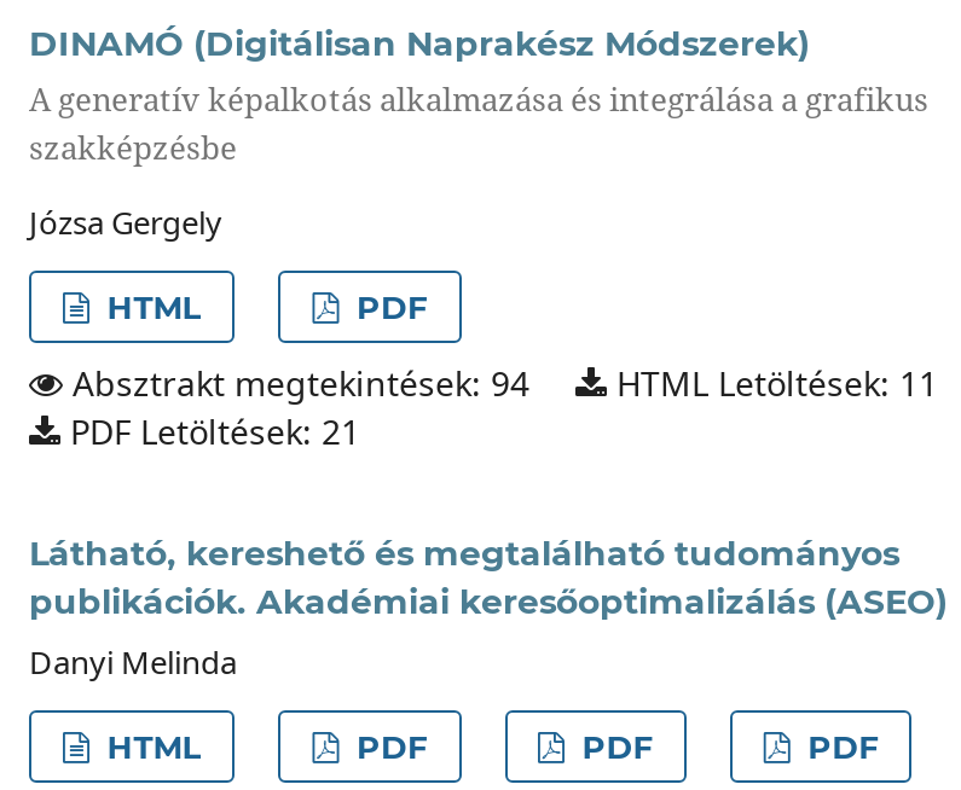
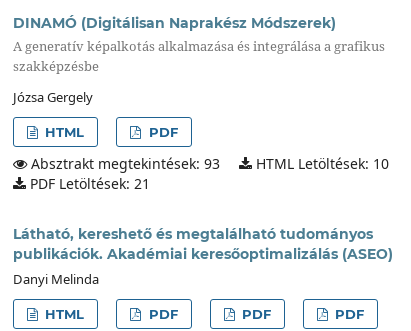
- Absztrakt megtekintések: 94
+ Absztrakt megtekintések: 93

- HTML Letöltések: 11
+ HTML Letöltések: 10
